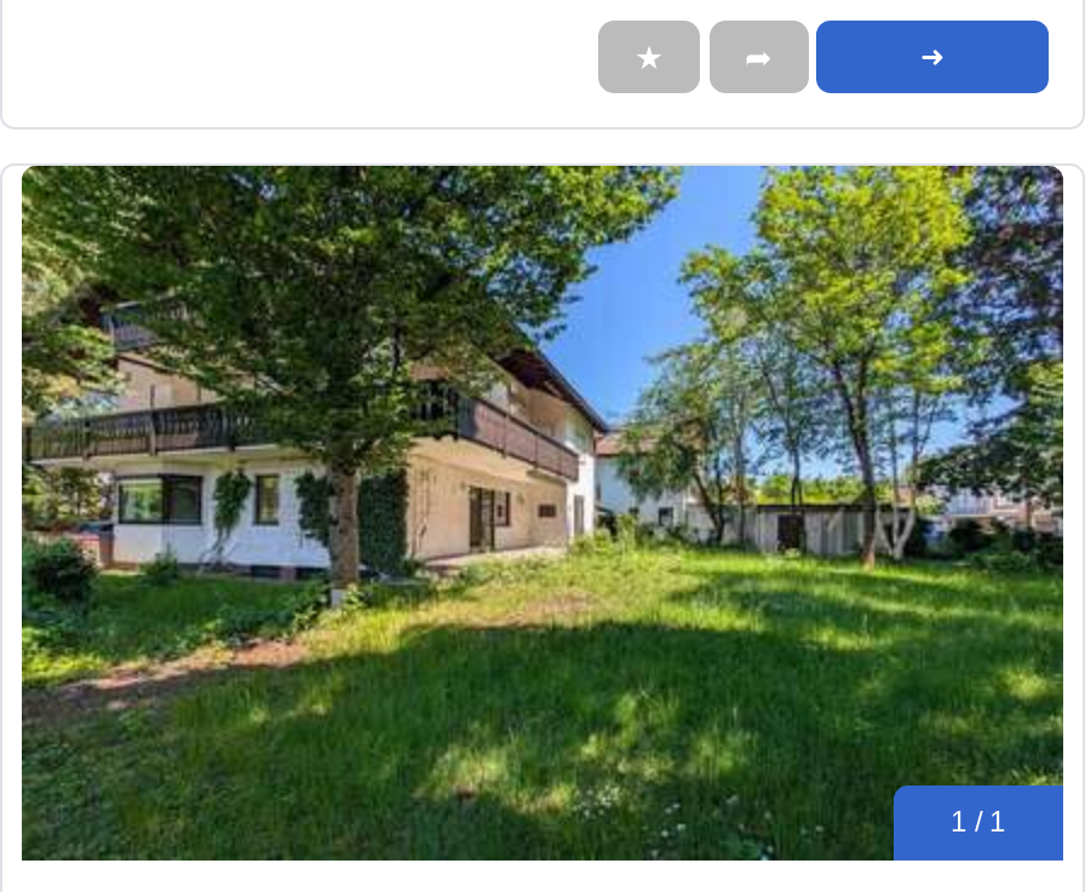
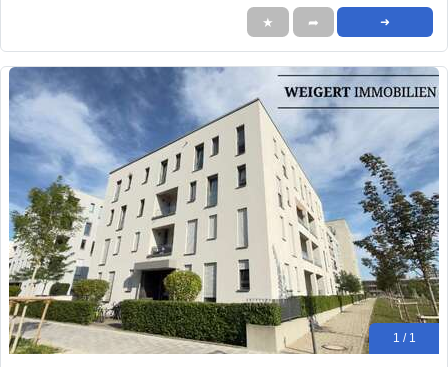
- [image]
+ [image]
